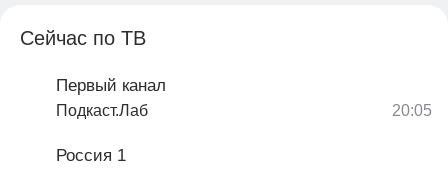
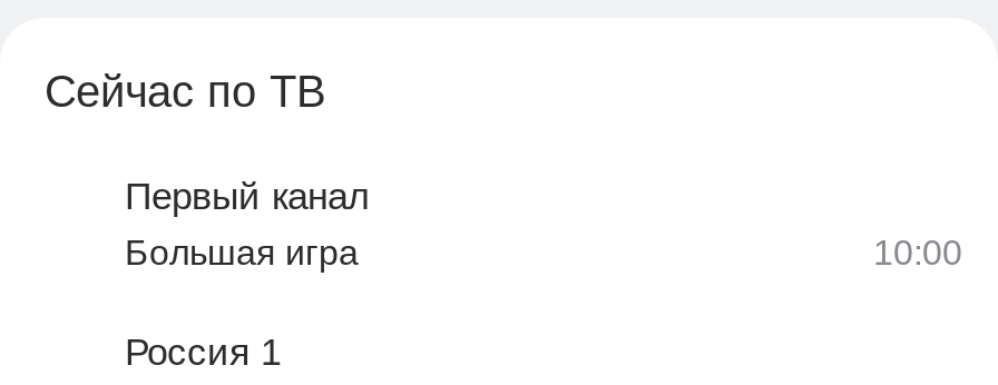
- Подкаст.Лаб
+ Большая игра
